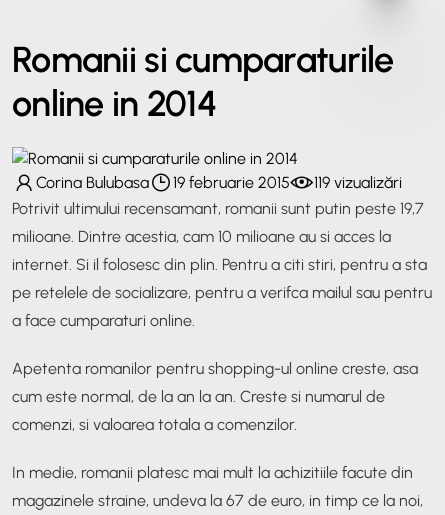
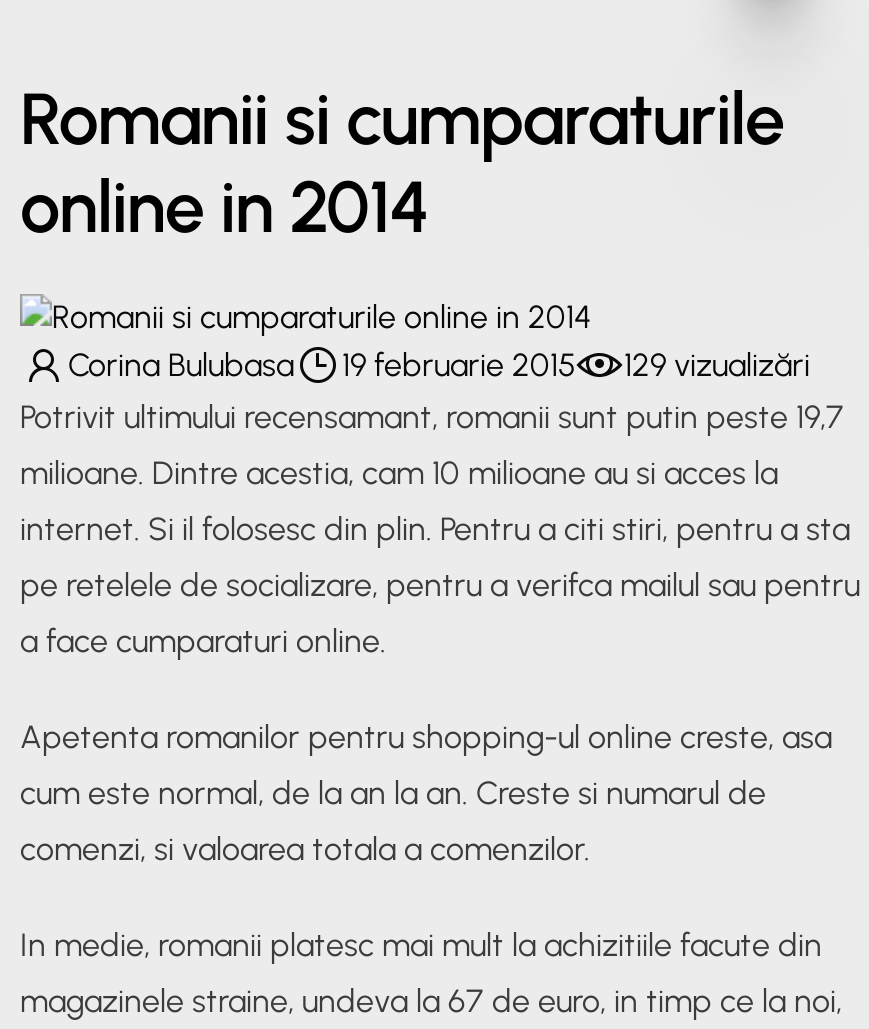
- Corina Bulubasa 19 februarie 2015 119 vizualizări
+ Corina Bulubasa 19 februarie 2015 129 vizualizări
